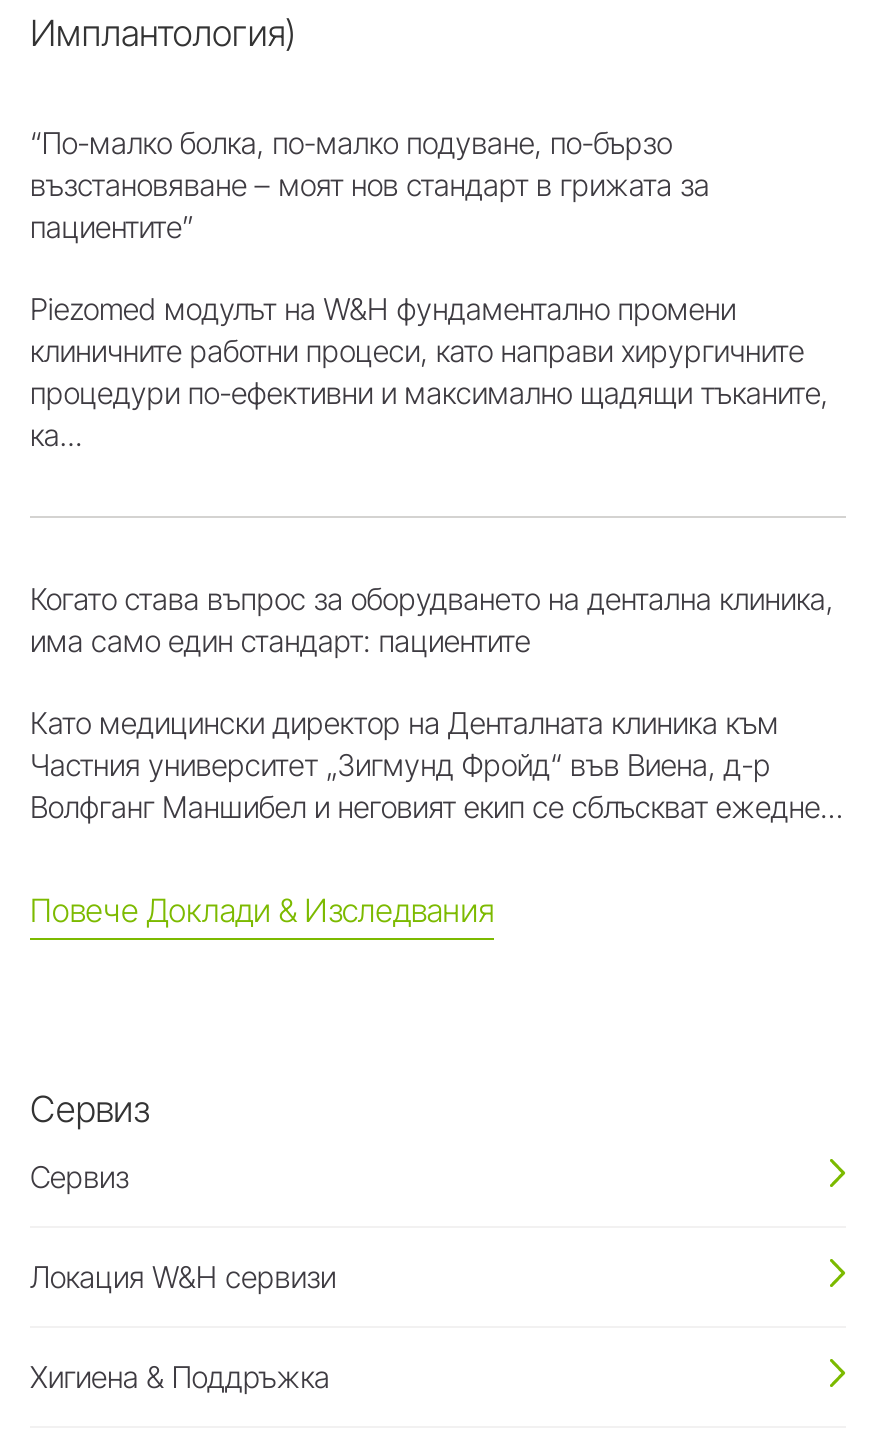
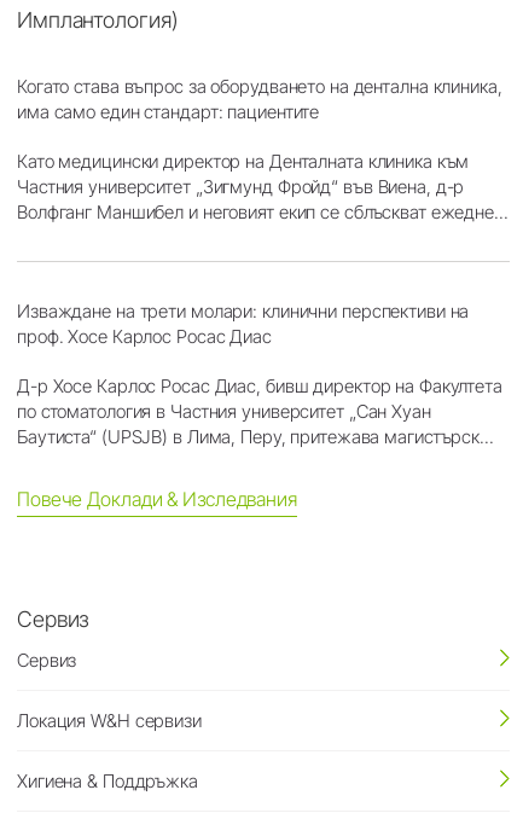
- “По-малко болка, по-малко подуване, по-бързо
- възстановяване – моят нов стандарт в грижата за
- пациентите”
- Piezomed модулът на W&H фундаментално промени
- клиничните работни процеси, като направи хирургичните
- процедури по-ефективни и максимално щадящи тъканите,
- ка...

moved up: Когато става въпрос за оборудването на дентална клиника, | има само един стандарт: пациентите | Като медицински директор на Денталната клиника към | Частния университет „Зигмунд Фройд“ във Виена, д-р | Волфганг Маншибел и неговият екип се сблъскват ежедне...

+ Изваждане на трети молари: клинични перспективи на
+ проф. Хосе Карлос Росас Диас
+ Д-р Хосе Карлос Росас Диас, бивш директор на Факултета
+ по стоматология в Частния университет „Сан Хуан
+ Баутиста“ (UPSJB) в Лима, Перу, притежава магистърск...
